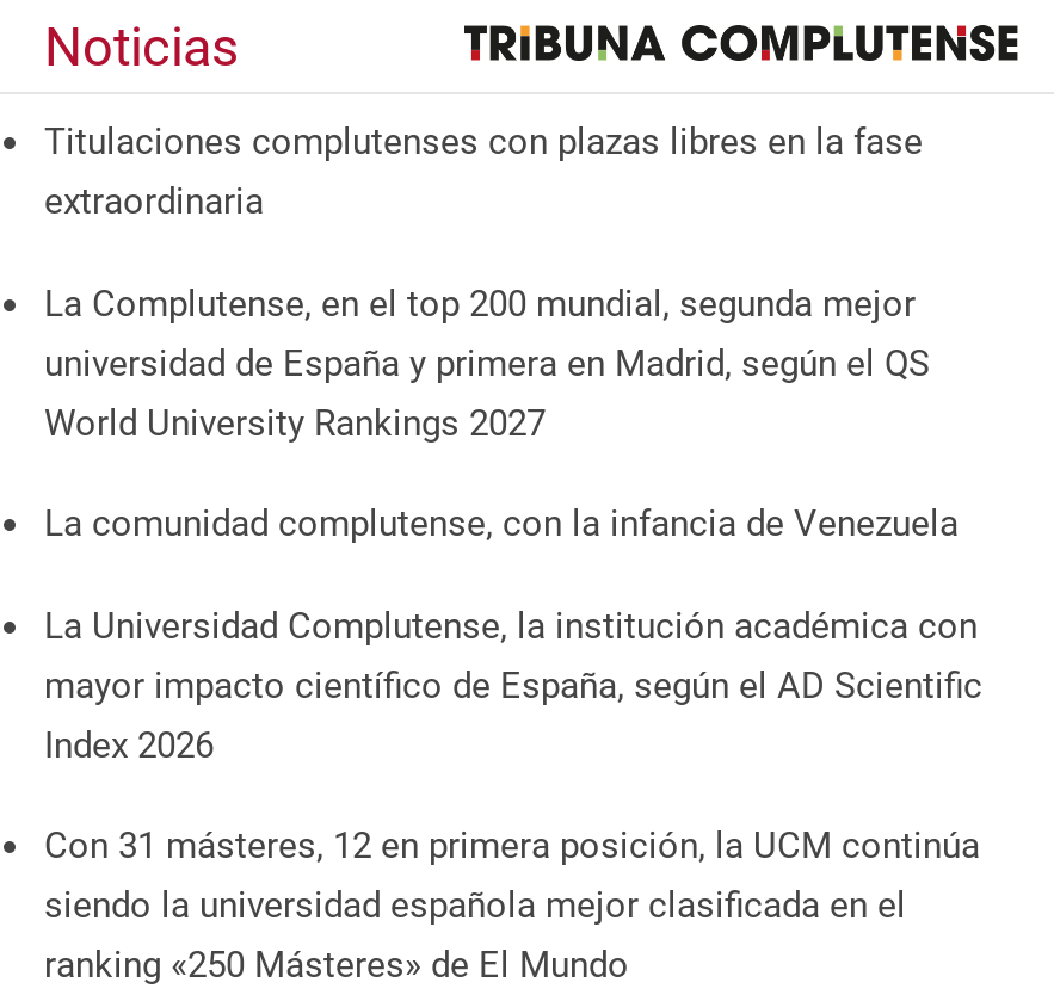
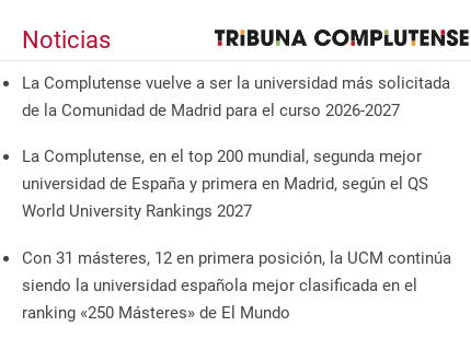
- Titulaciones complutenses con plazas libres en la fase
- extraordinaria
+ La Complutense vuelve a ser la universidad más solicitada
+ de la Comunidad de Madrid para el curso 2026-2027

- La comunidad complutense, con la infancia de Venezuela
- La Universidad Complutense, la institución académica con
- mayor impacto científico de España, según el AD Scientific
- Index 2026
